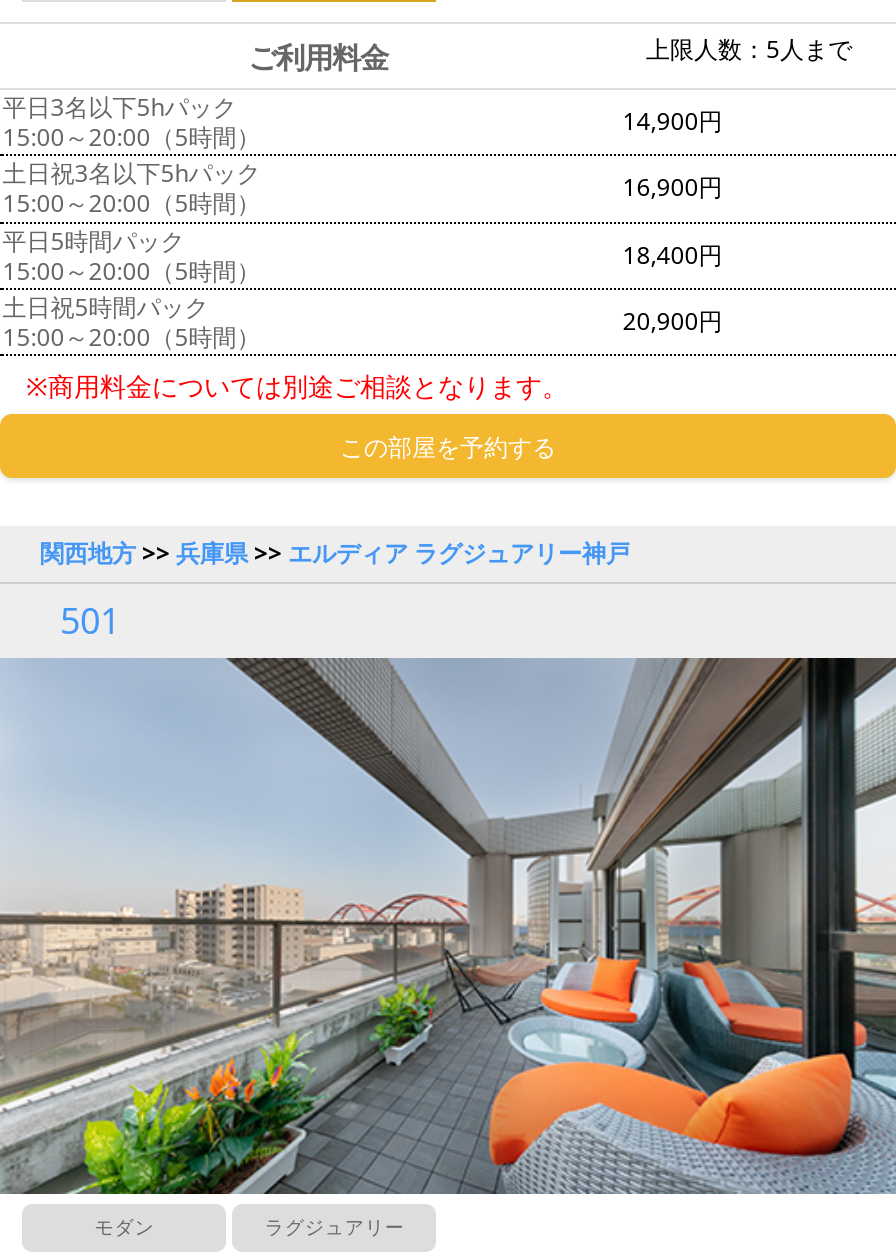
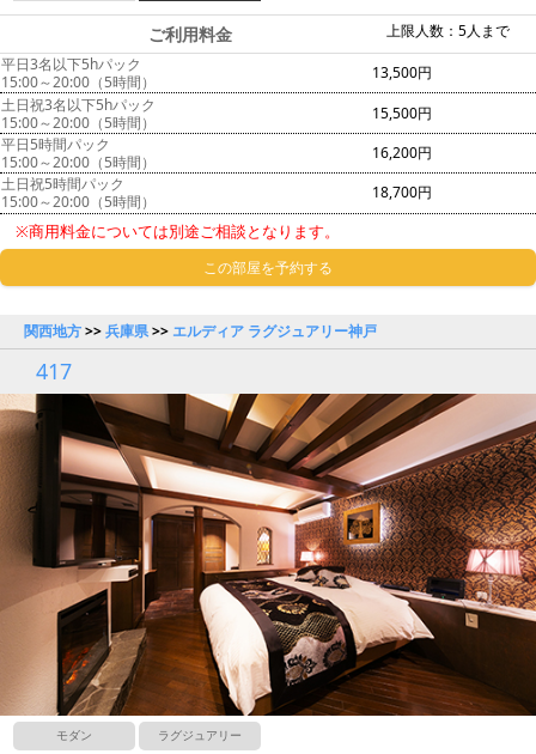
- 14,900円
+ 13,500円

- 16,900円
+ 15,500円

- 18,400円
+ 16,200円

- 20,900円
+ 18,700円

- 501
+ 417

- [image]
+ [image]
